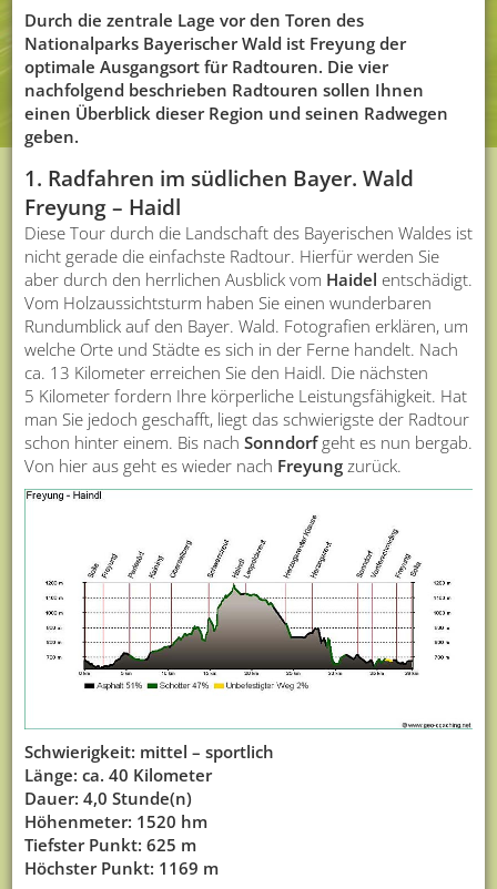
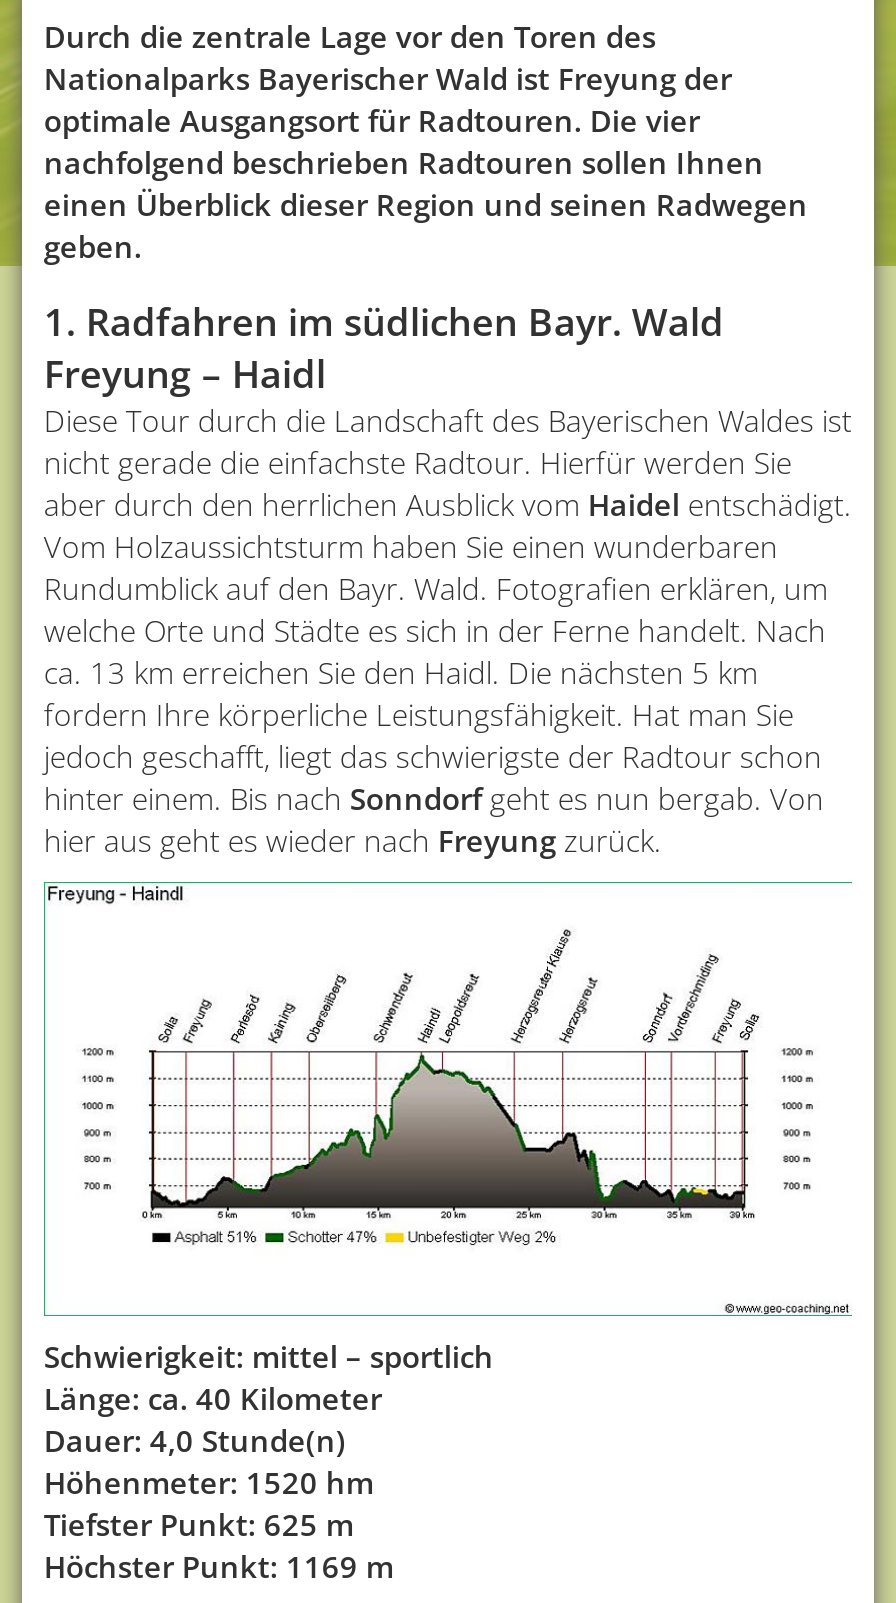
- 1. Radfahren im südlichen Bayer. Wald
+ 1. Radfahren im südlichen Bayr. Wald

- Rundumblick auf den Bayer. Wald. Fotografien erklären, um
+ Rundumblick auf den Bayr. Wald. Fotografien erklären, um

- ca. 13 Kilometer erreichen Sie den Haidl. Die nächsten
- 5 Kilometer fordern Ihre körperliche Leistungsfähigkeit. Hat
- man Sie jedoch geschafft, liegt das schwierigste der Radtour
- schon hinter einem. Bis nach Sonndorf geht es nun bergab.
- Von hier aus geht es wieder nach Freyung zurück.
+ ca. 13 km erreichen Sie den Haidl. Die nächsten 5 km
+ fordern Ihre körperliche Leistungsfähigkeit. Hat man Sie
+ jedoch geschafft, liegt das schwierigste der Radtour schon
+ hinter einem. Bis nach Sonndorf geht es nun bergab. Von
+ hier aus geht es wieder nach Freyung zurück.
